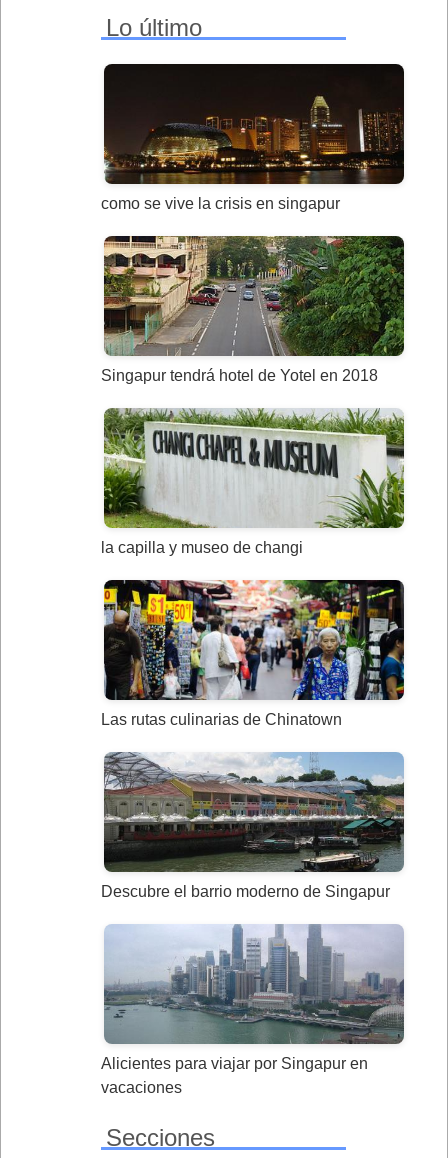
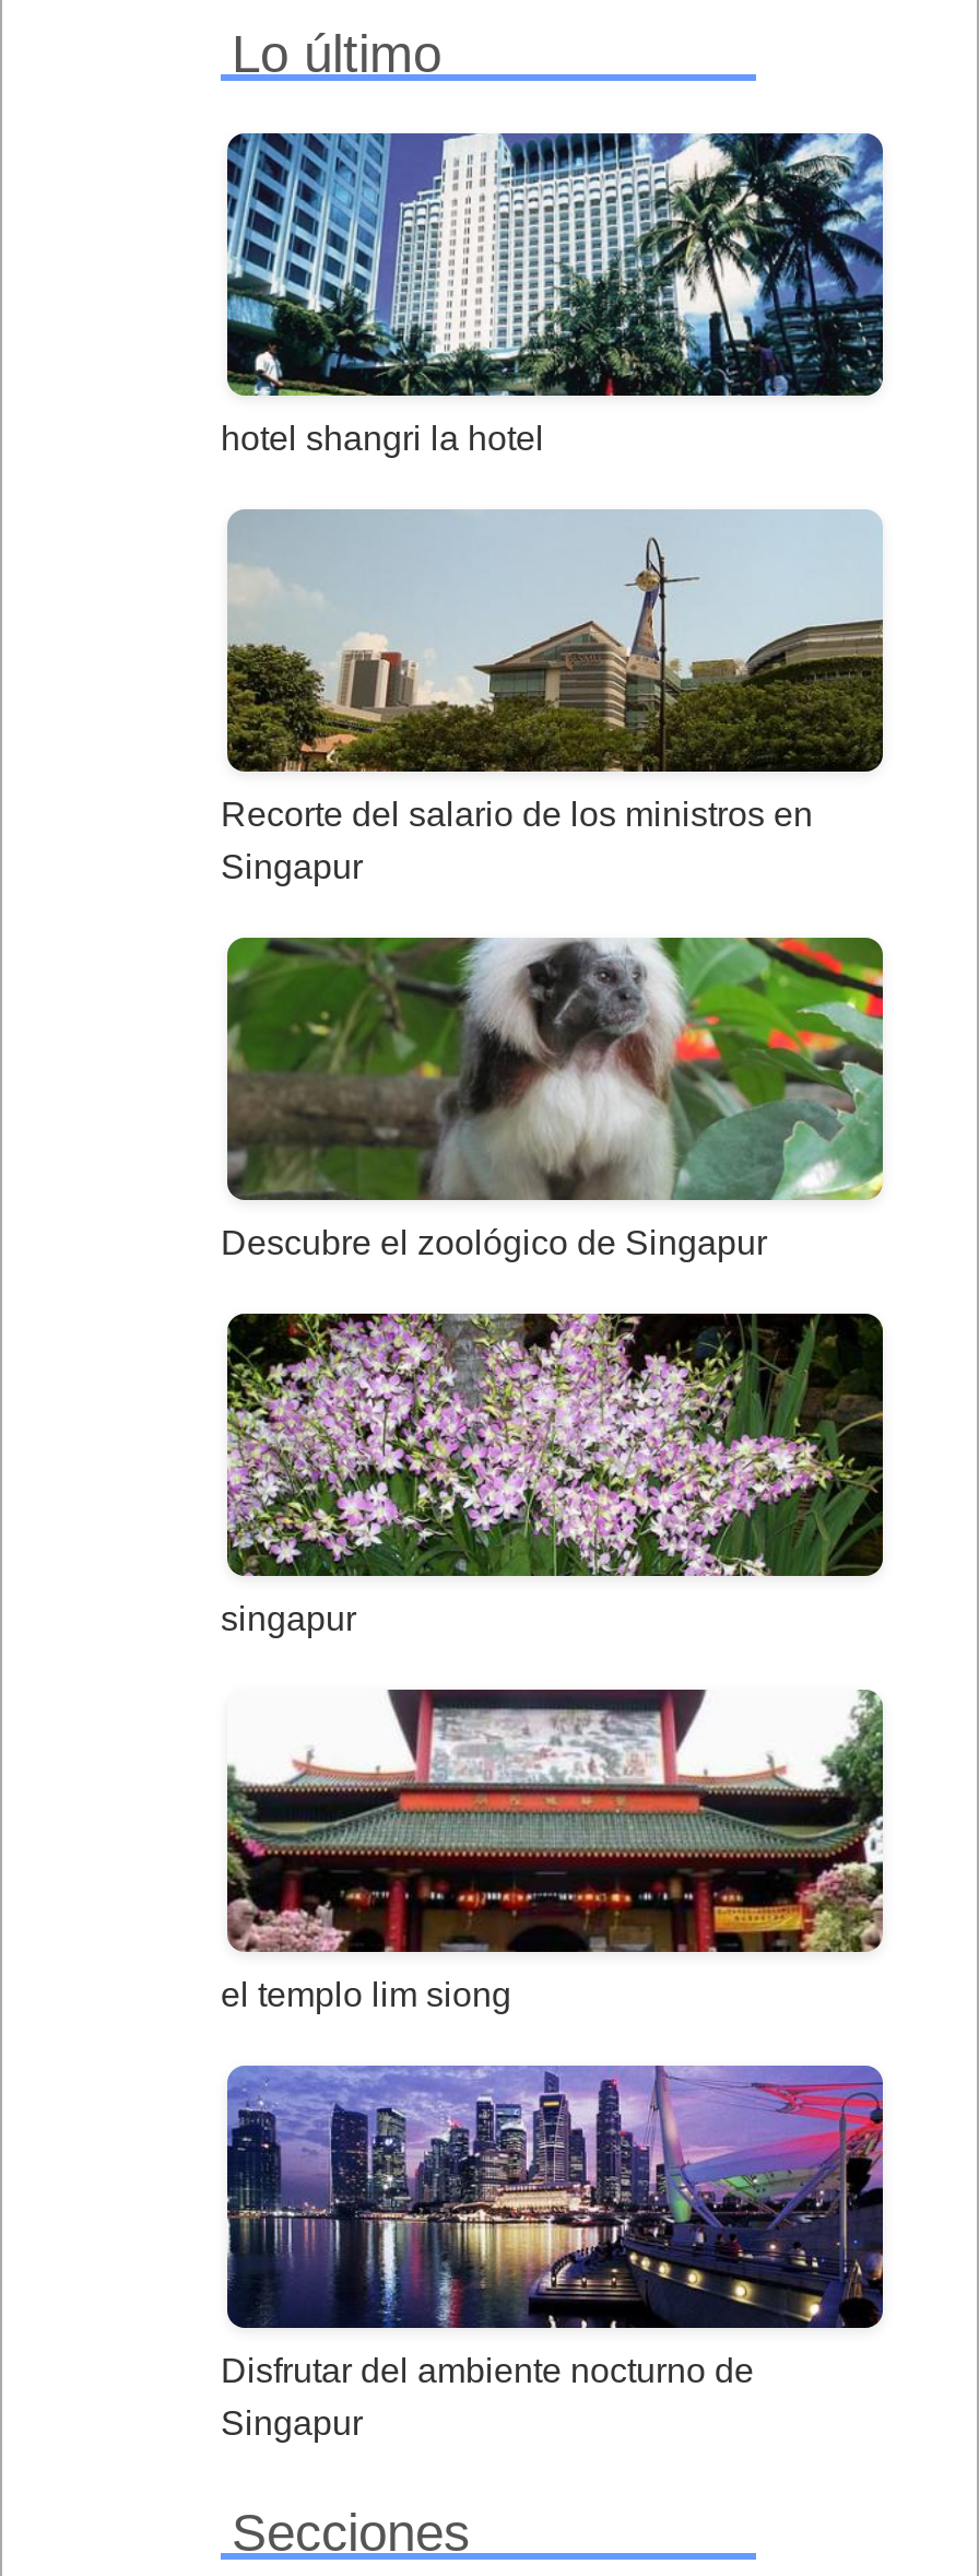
- [image]
- como se vive la crisis en singapur
+ [image]
+ hotel shangri la hotel

- [image]
- Singapur tendrá hotel de Yotel en 2018
+ [image]
+ Recorte del salario de los ministros en
+ Singapur

- [image]
- la capilla y museo de changi
+ [image]
+ Descubre el zoológico de Singapur

- [image]
- Las rutas culinarias de Chinatown
+ [image]
+ singapur

- [image]
- Descubre el barrio moderno de Singapur
+ [image]
+ el templo lim siong

- [image]
- Alicientes para viajar por Singapur en
- vacaciones
+ [image]
+ Disfrutar del ambiente nocturno de
+ Singapur
